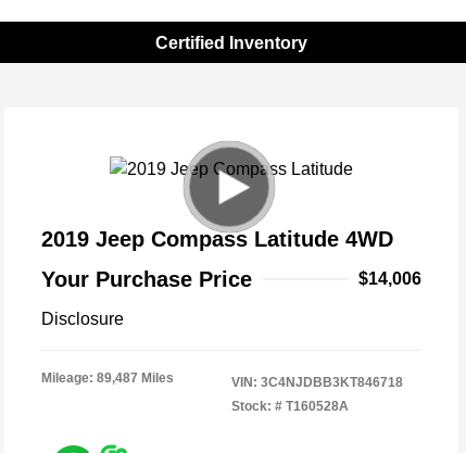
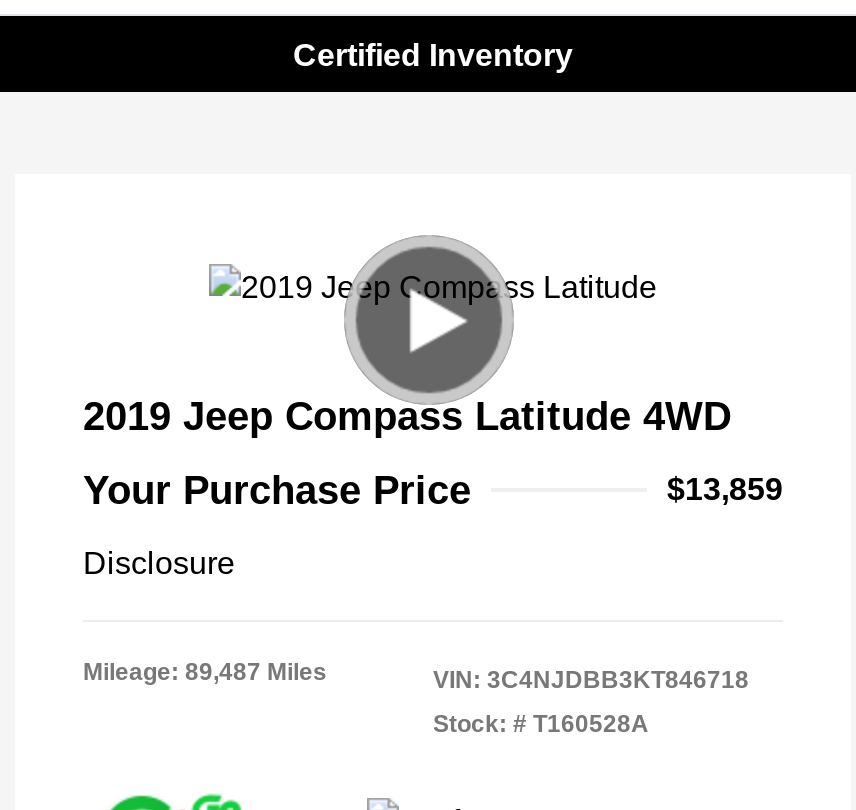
- $14,006
+ $13,859
